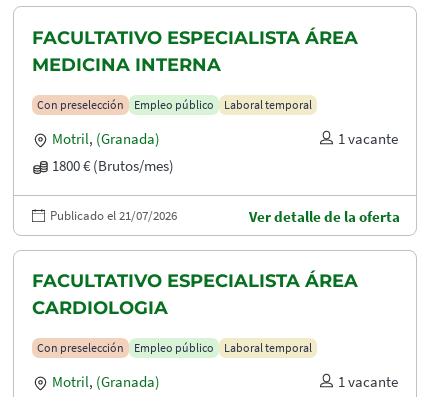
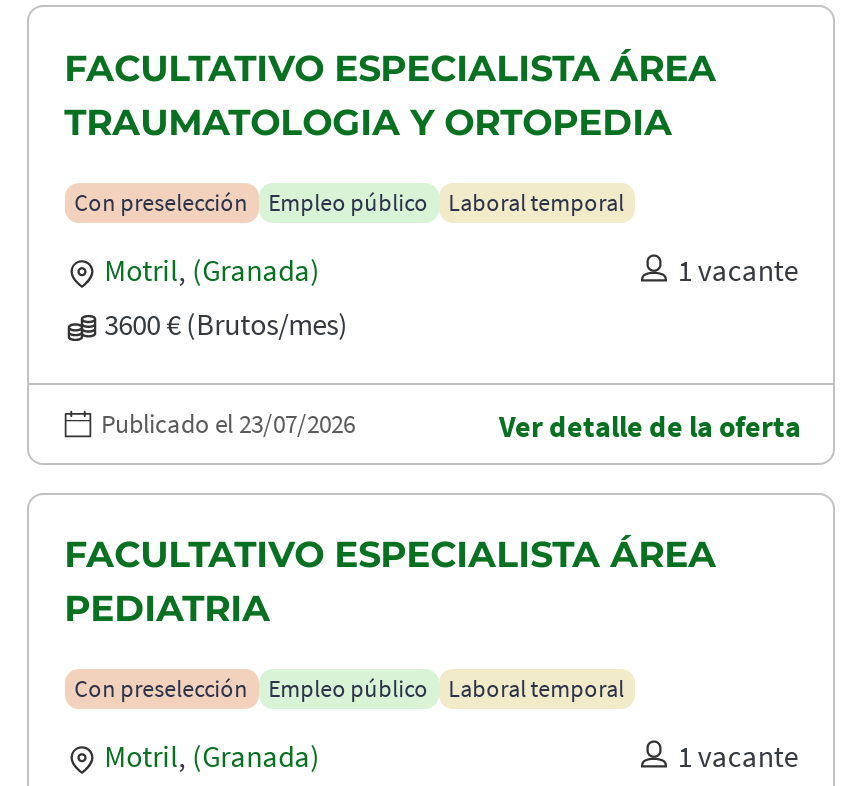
- MEDICINA INTERNA
+ TRAUMATOLOGIA Y ORTOPEDIA

- 1800 € (Brutos/mes)
+ 3600 € (Brutos/mes)

- Publicado el 21/07/2026
+ Publicado el 23/07/2026

- CARDIOLOGIA
+ PEDIATRIA
